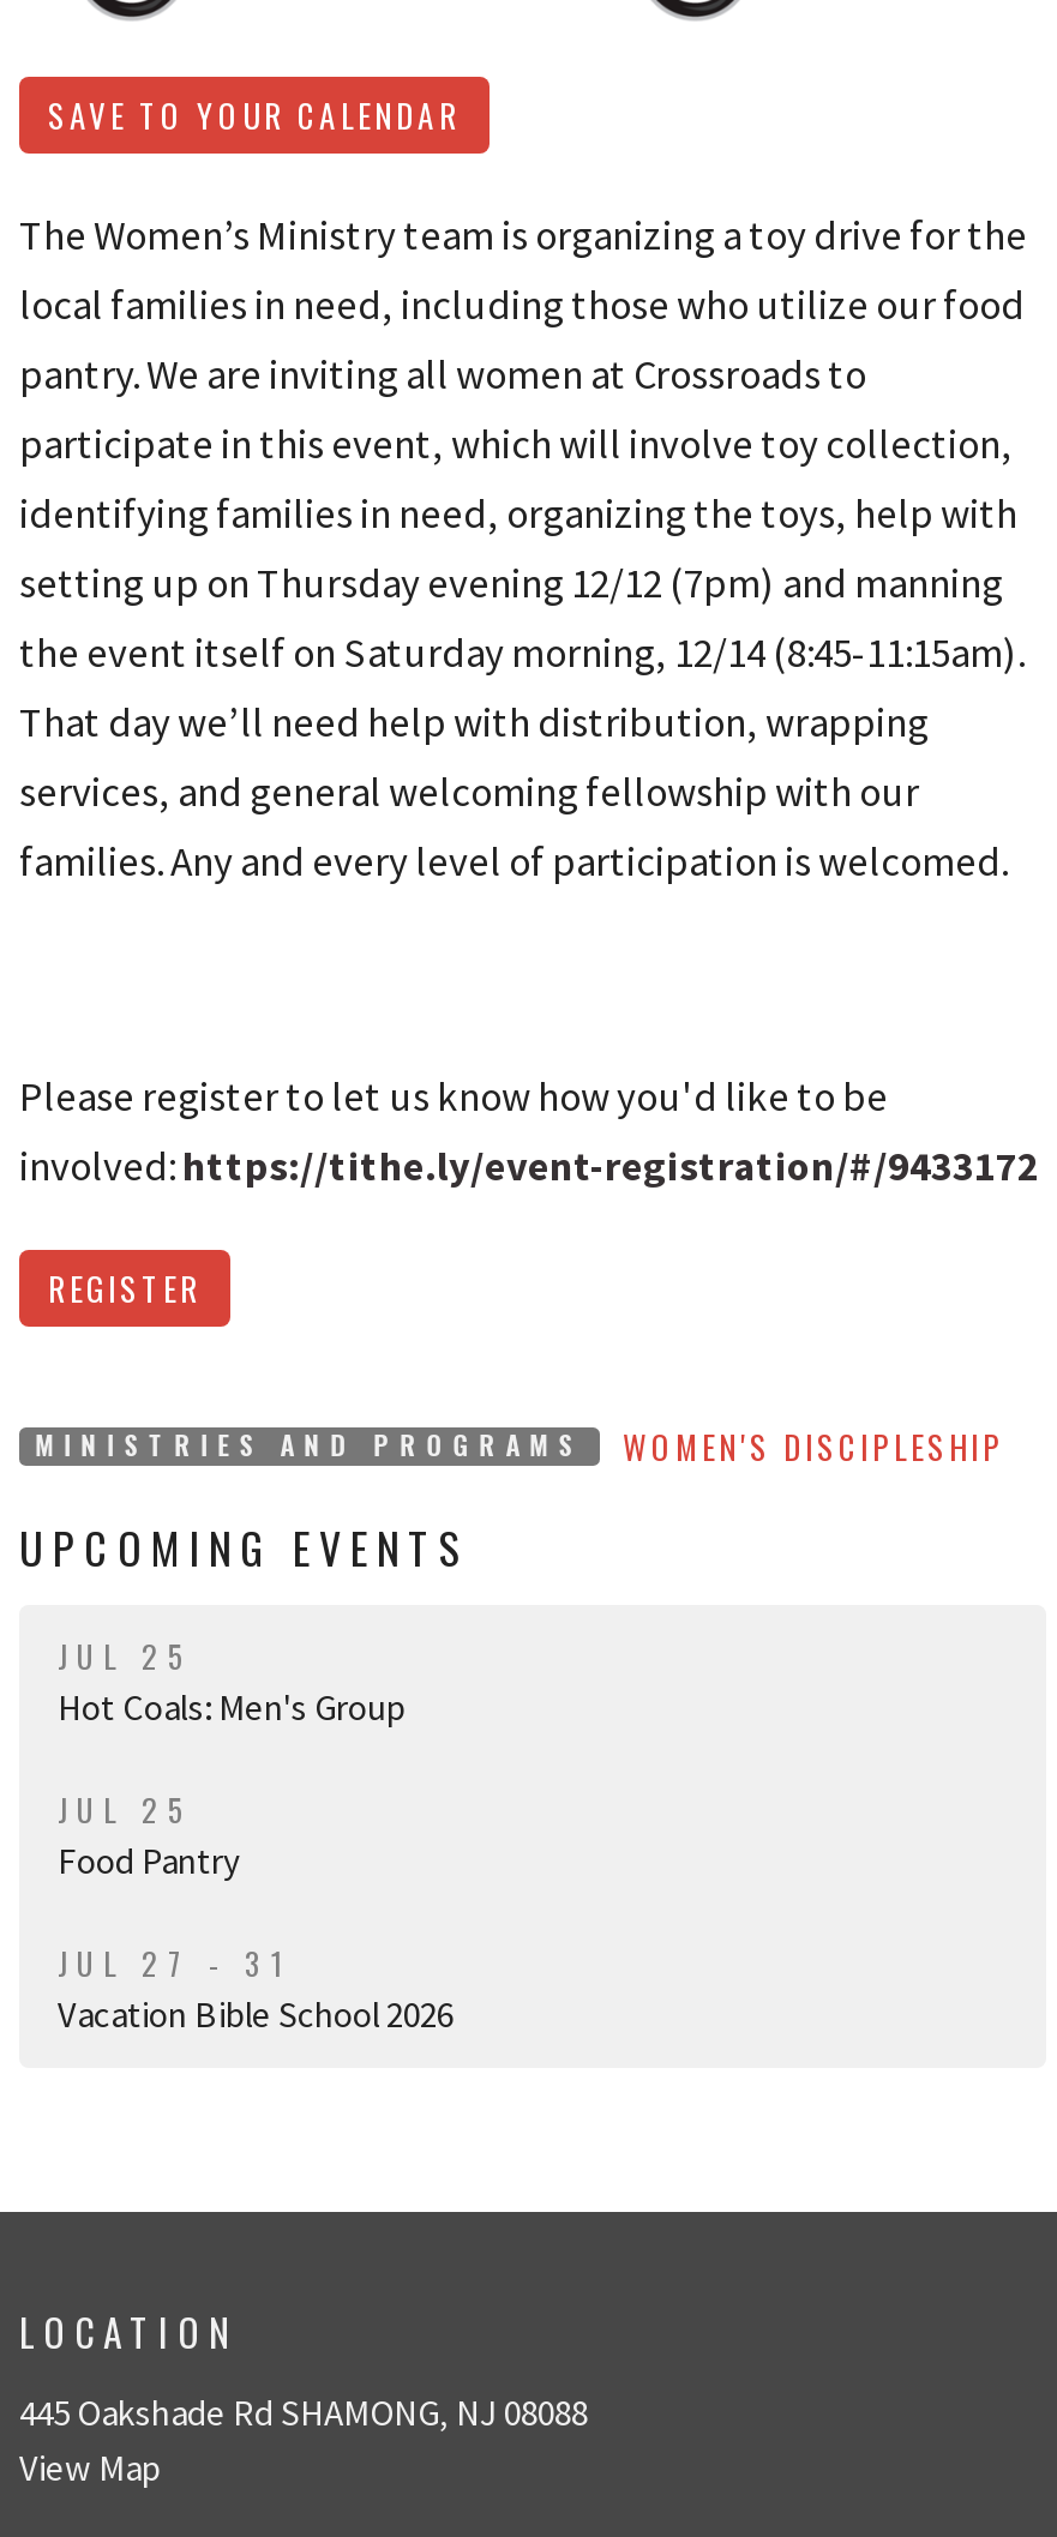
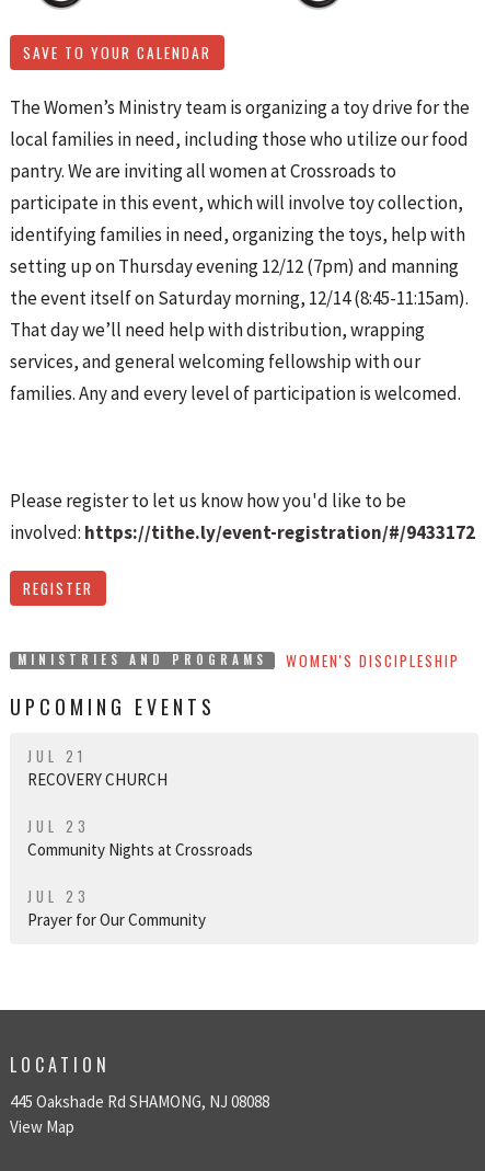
- JUL 25
- Hot Coals: Men's Group
+ JUL 21
+ RECOVERY CHURCH

- JUL 25
- Food Pantry
+ JUL 23
+ Community Nights at Crossroads

- JUL 27 - 31
- Vacation Bible School 2026
+ JUL 23
+ Prayer for Our Community
